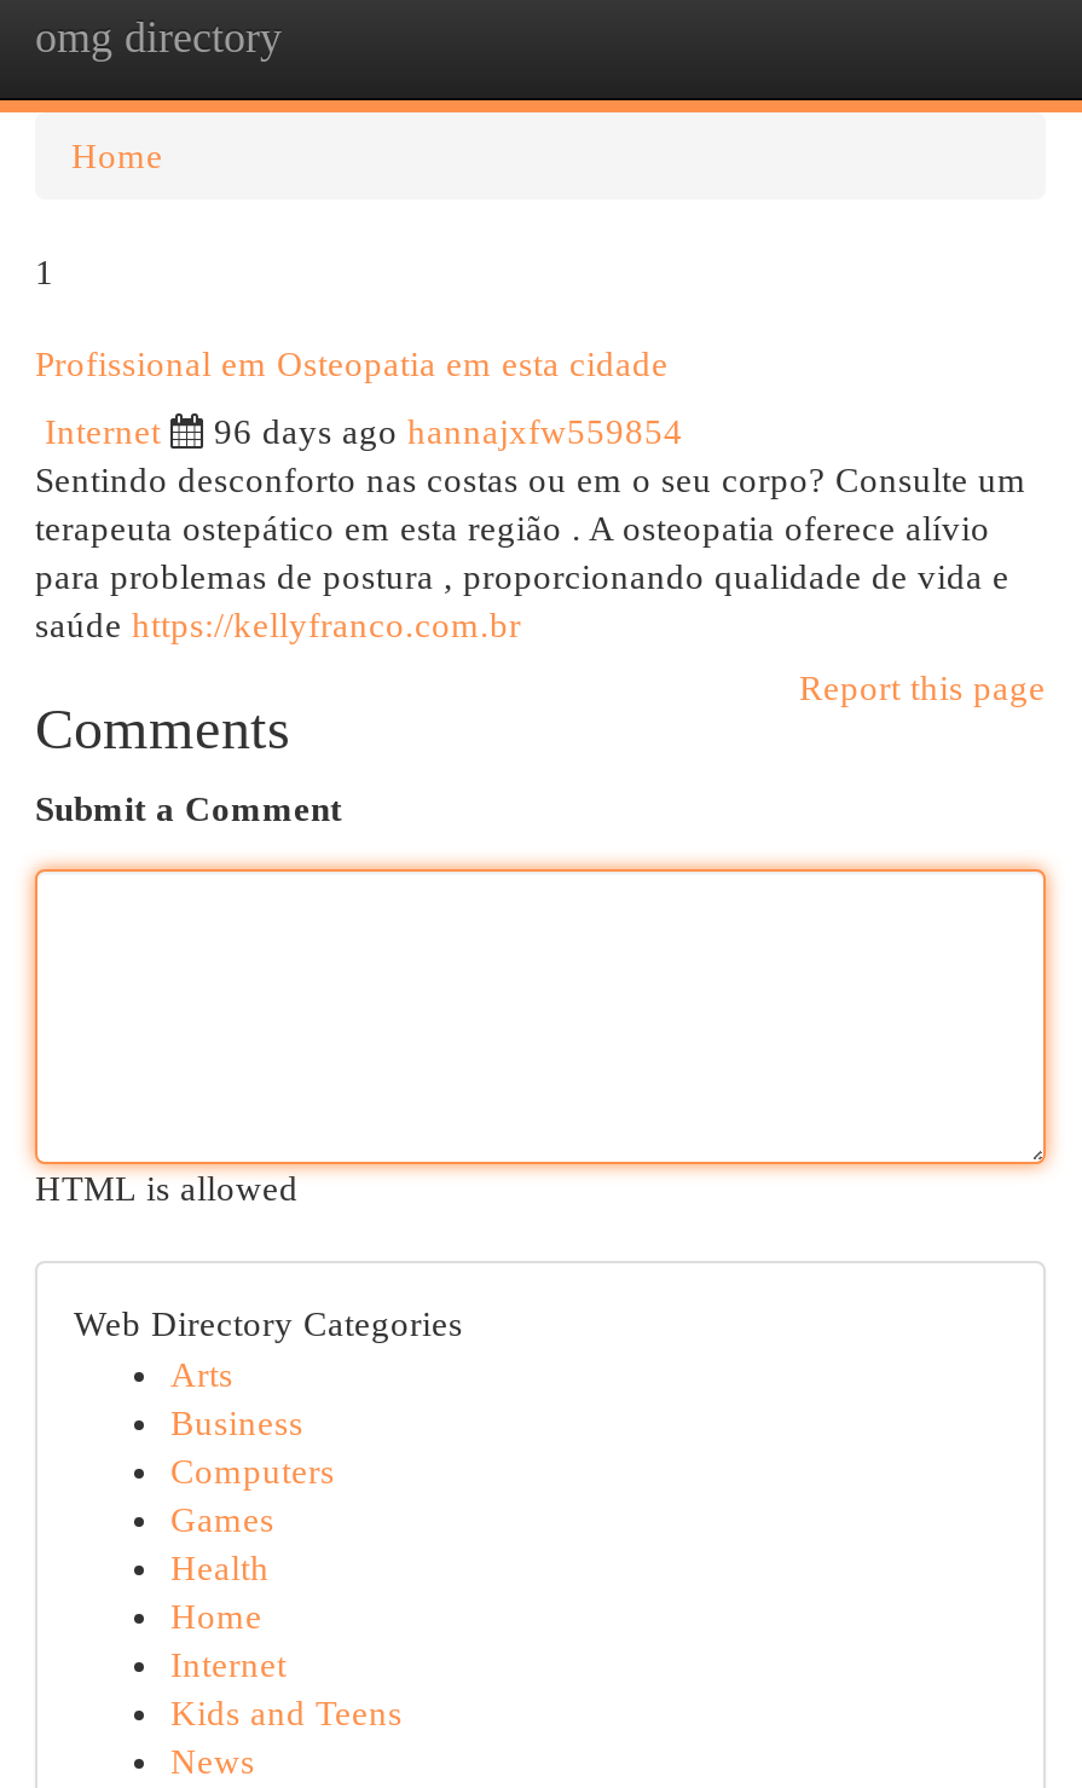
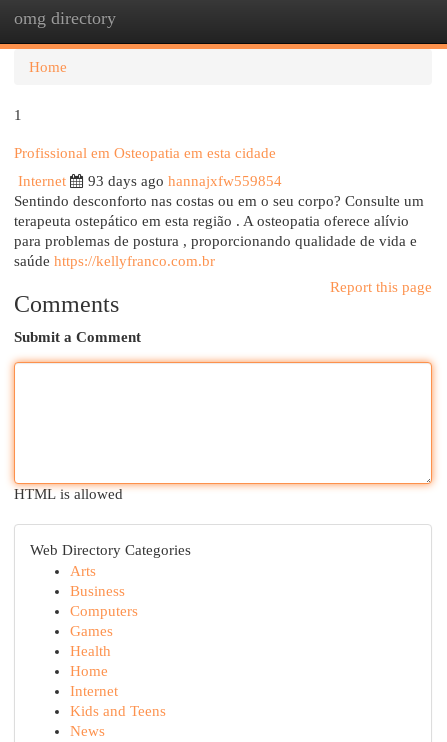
- 96 days ago hannajxfw559854
+ 93 days ago hannajxfw559854
